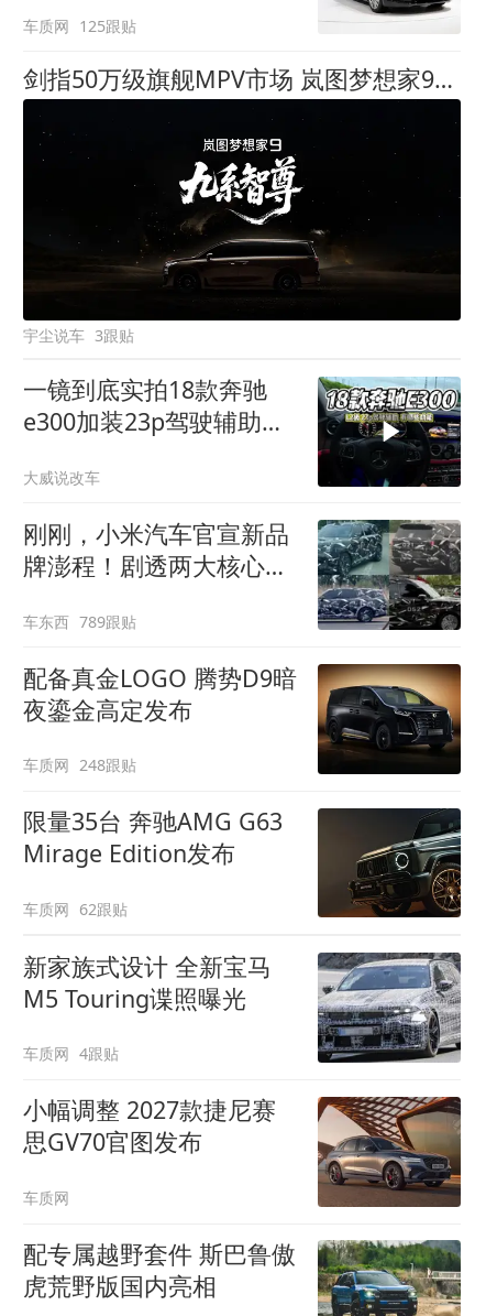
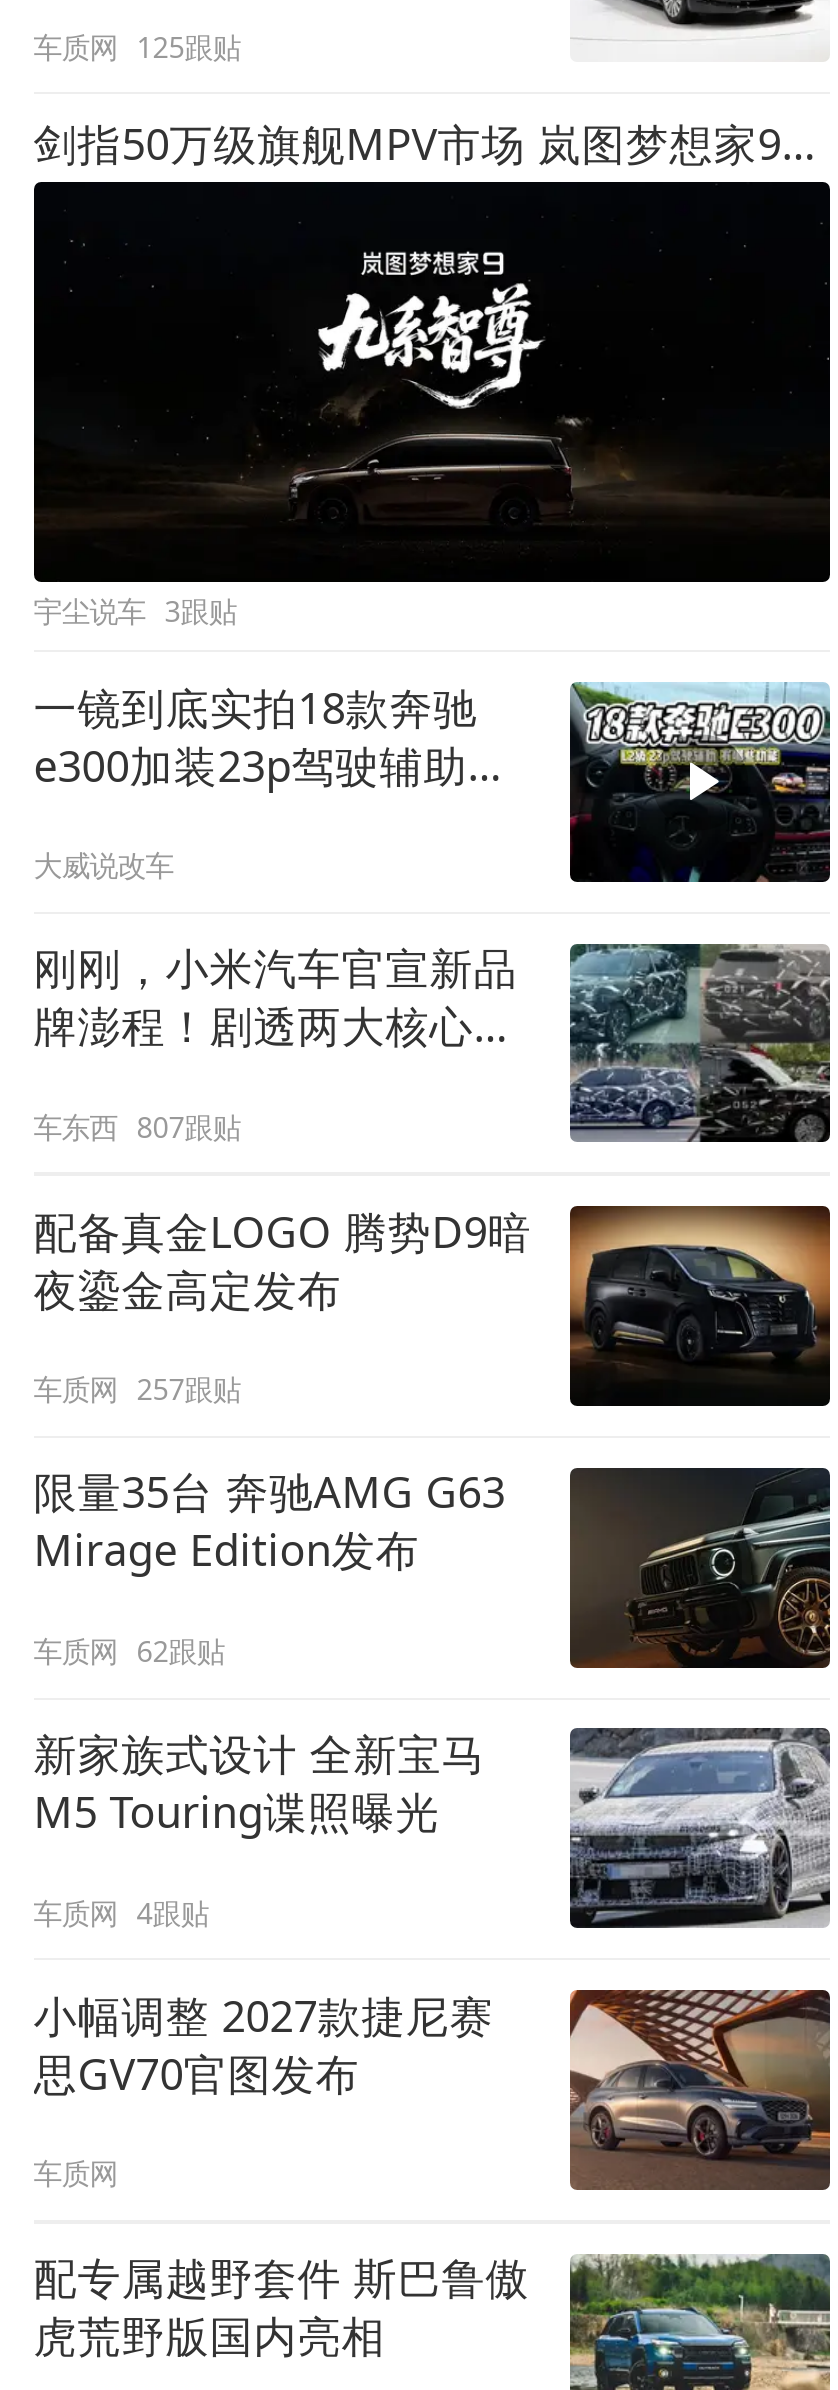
- 车东西 789跟贴
+ 车东西 807跟贴

- 车质网 248跟贴
+ 车质网 257跟贴
